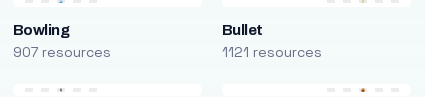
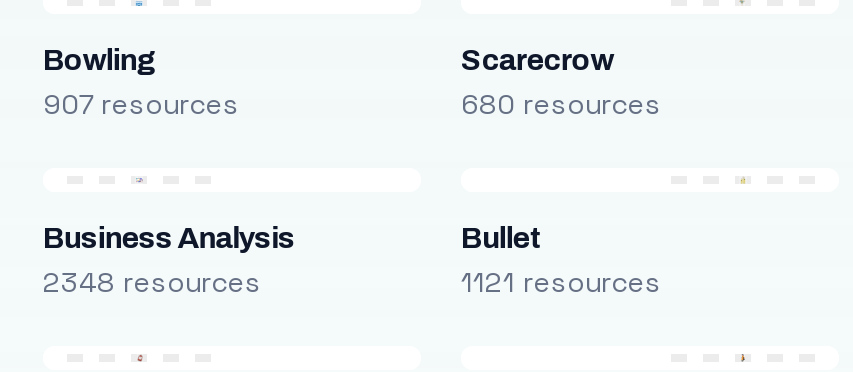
+ Business Analysis
+ 2348 resources

+ Scarecrow
+ 680 resources
